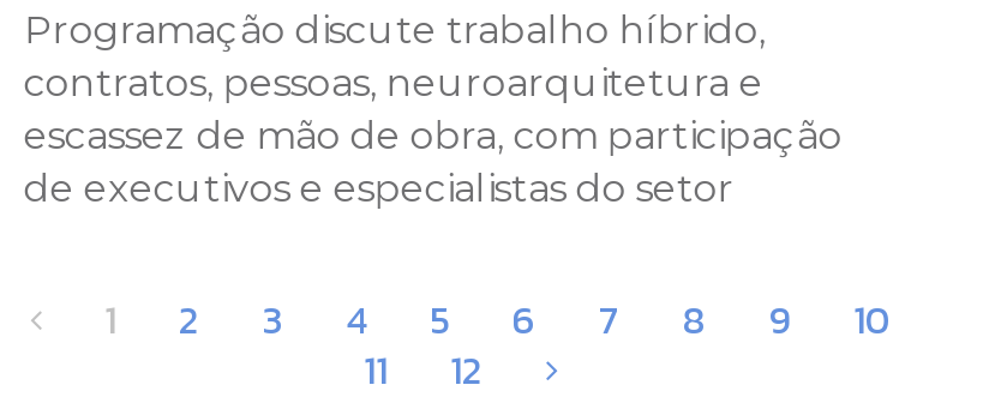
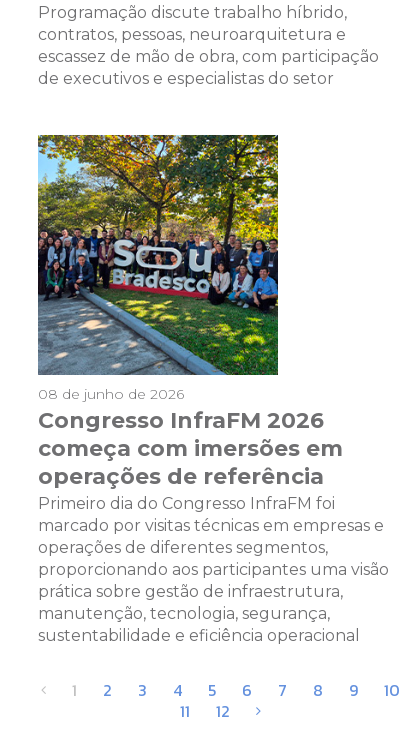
+ [image]
+ 08 de junho de 2026
+ Congresso InfraFM 2026
+ começa com imersões em
+ operações de referência
+ Primeiro dia do Congresso InfraFM foi
+ marcado por visitas técnicas em empresas e
+ operações de diferentes segmentos,
+ proporcionando aos participantes uma visão
+ prática sobre gestão de infraestrutura,
+ manutenção, tecnologia, segurança,
+ sustentabilidade e eficiência operacional
